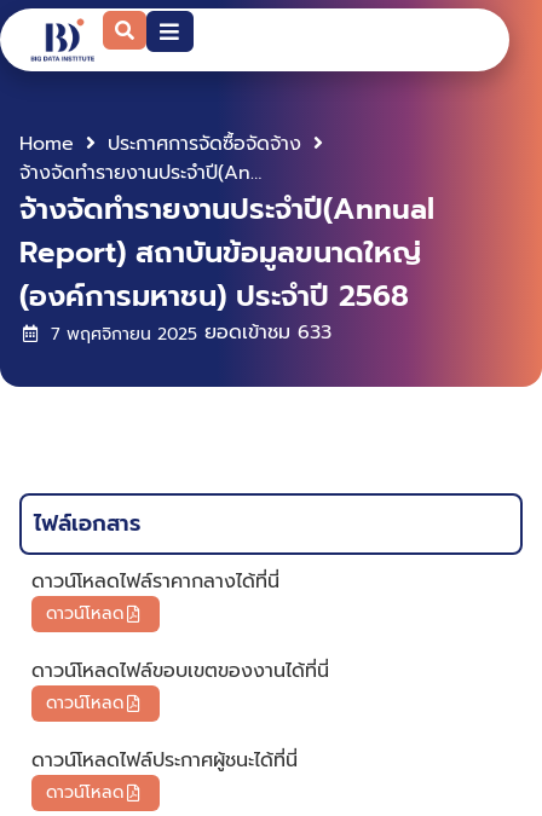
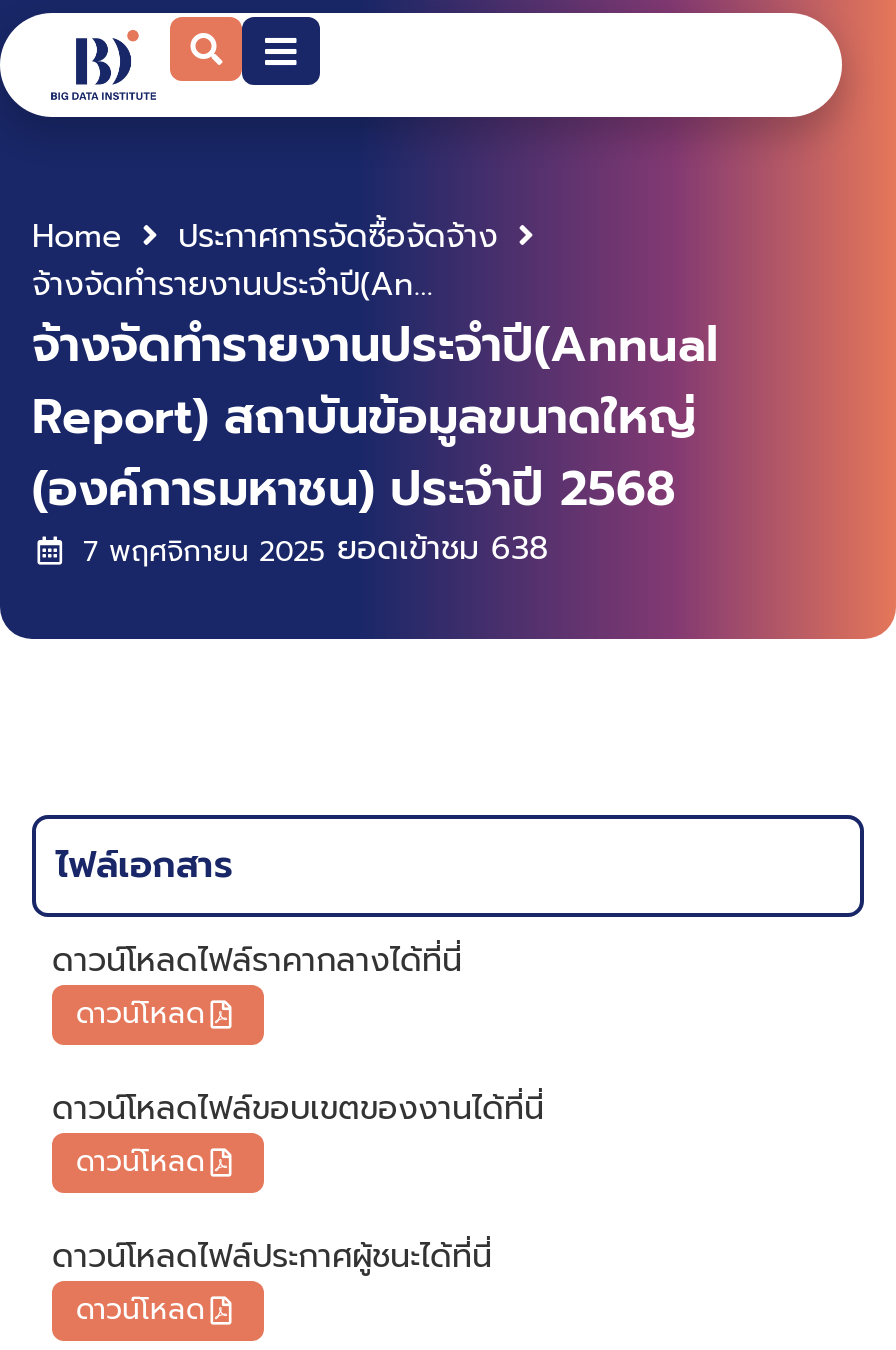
- 7 พฤศจิกายน 2025 ยอดเข้าชม 633
+ 7 พฤศจิกายน 2025 ยอดเข้าชม 638
